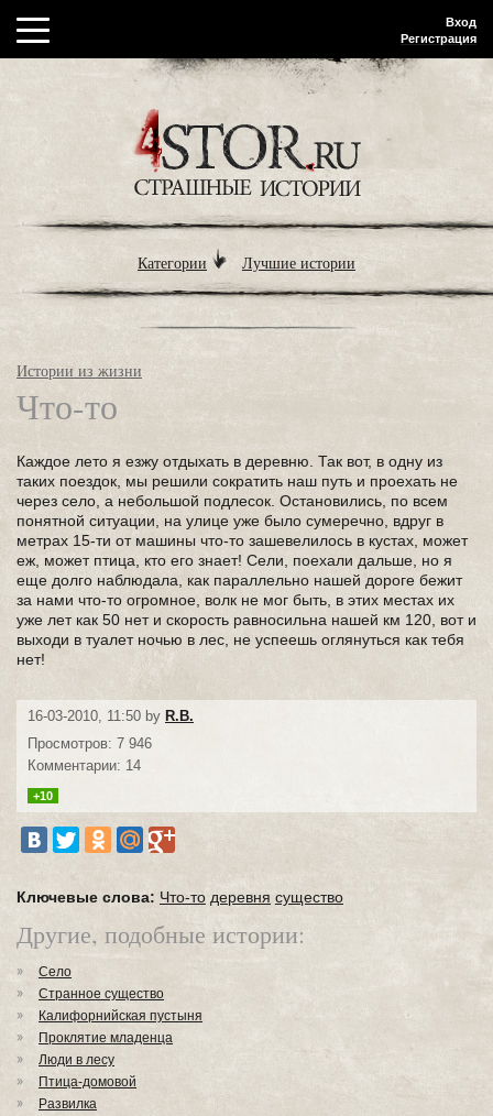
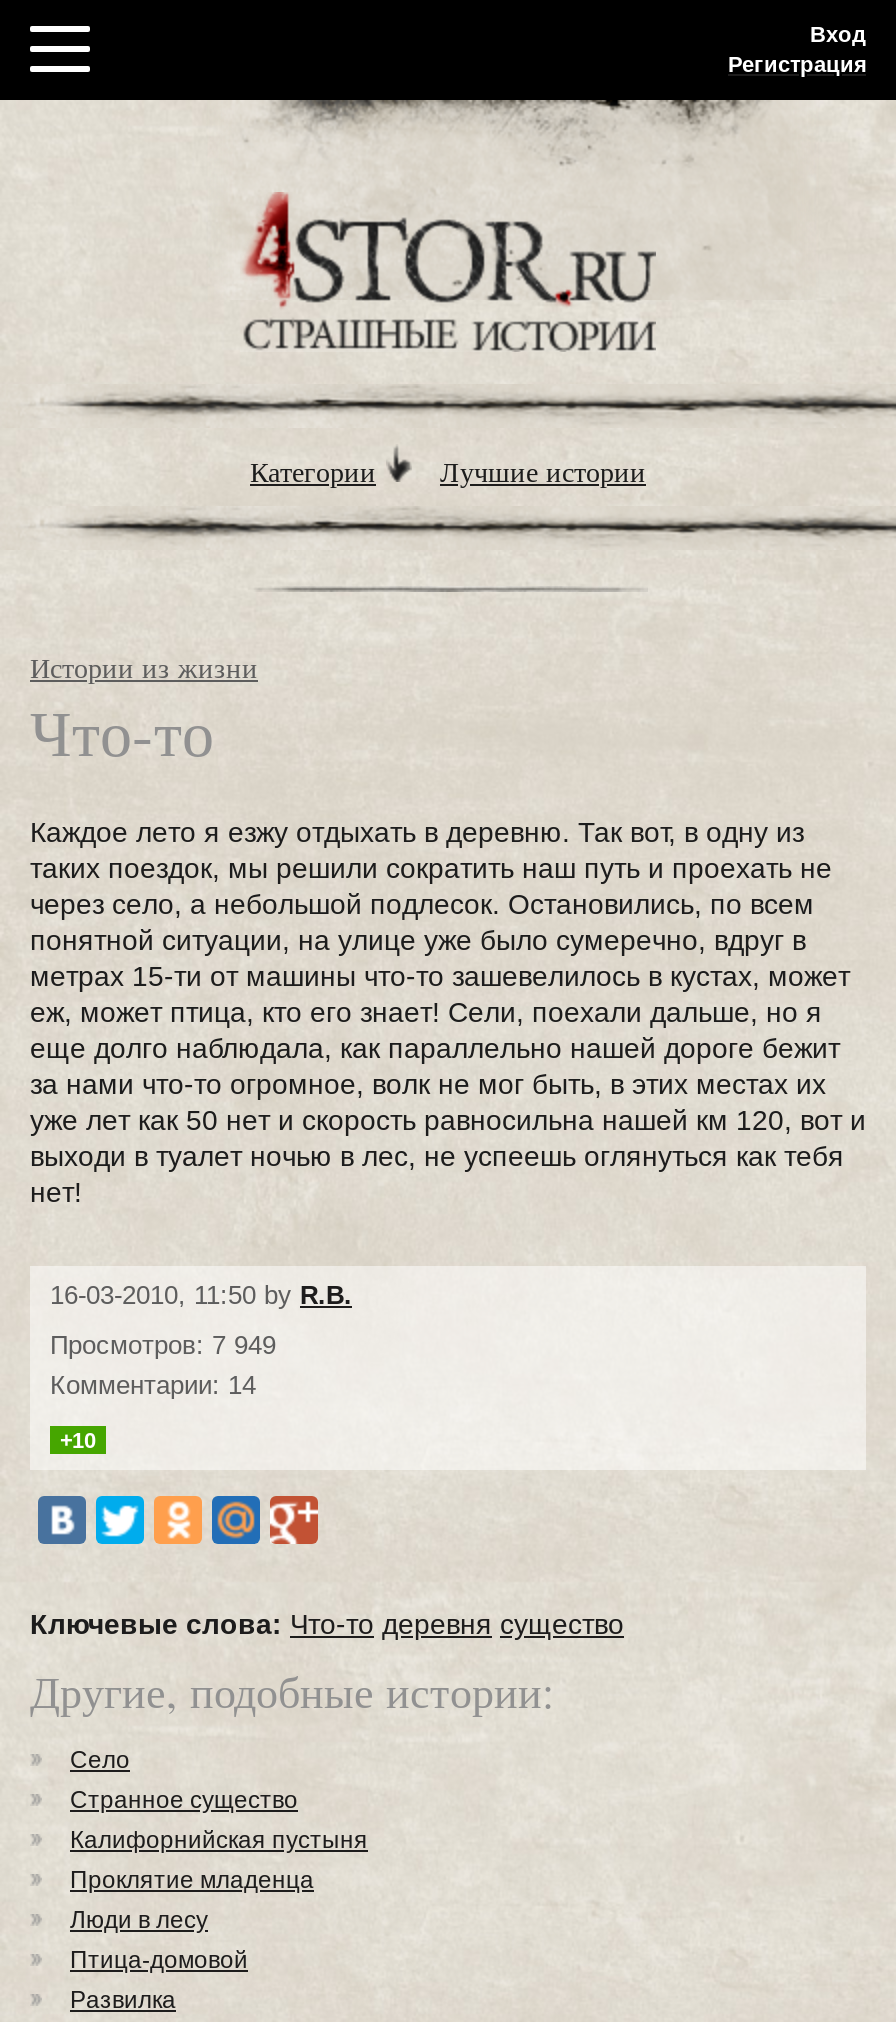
- Просмотров: 7 946
+ Просмотров: 7 949
